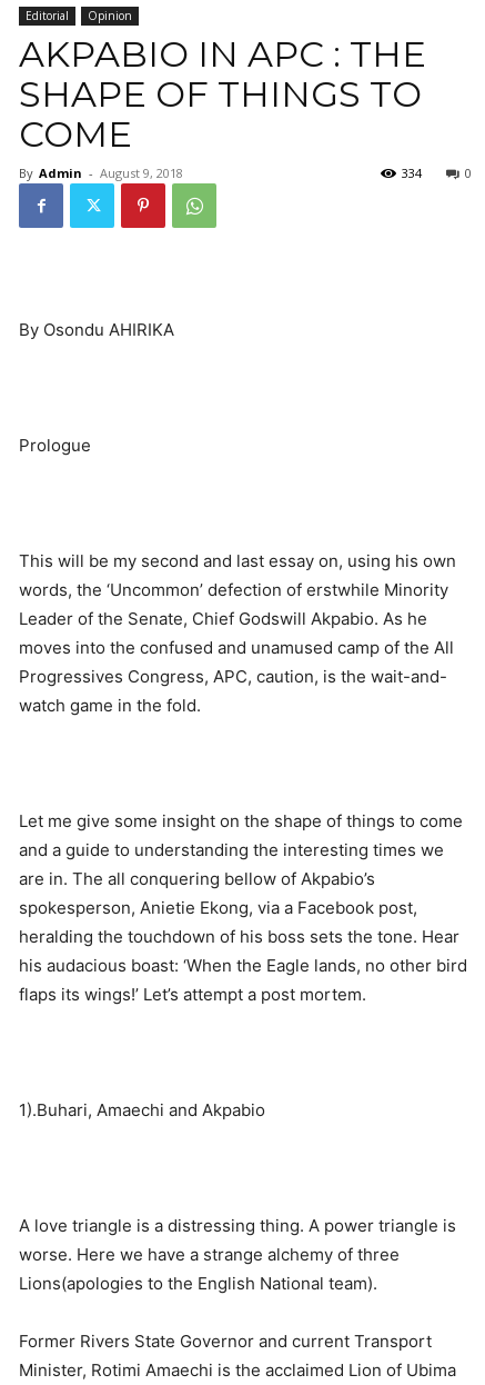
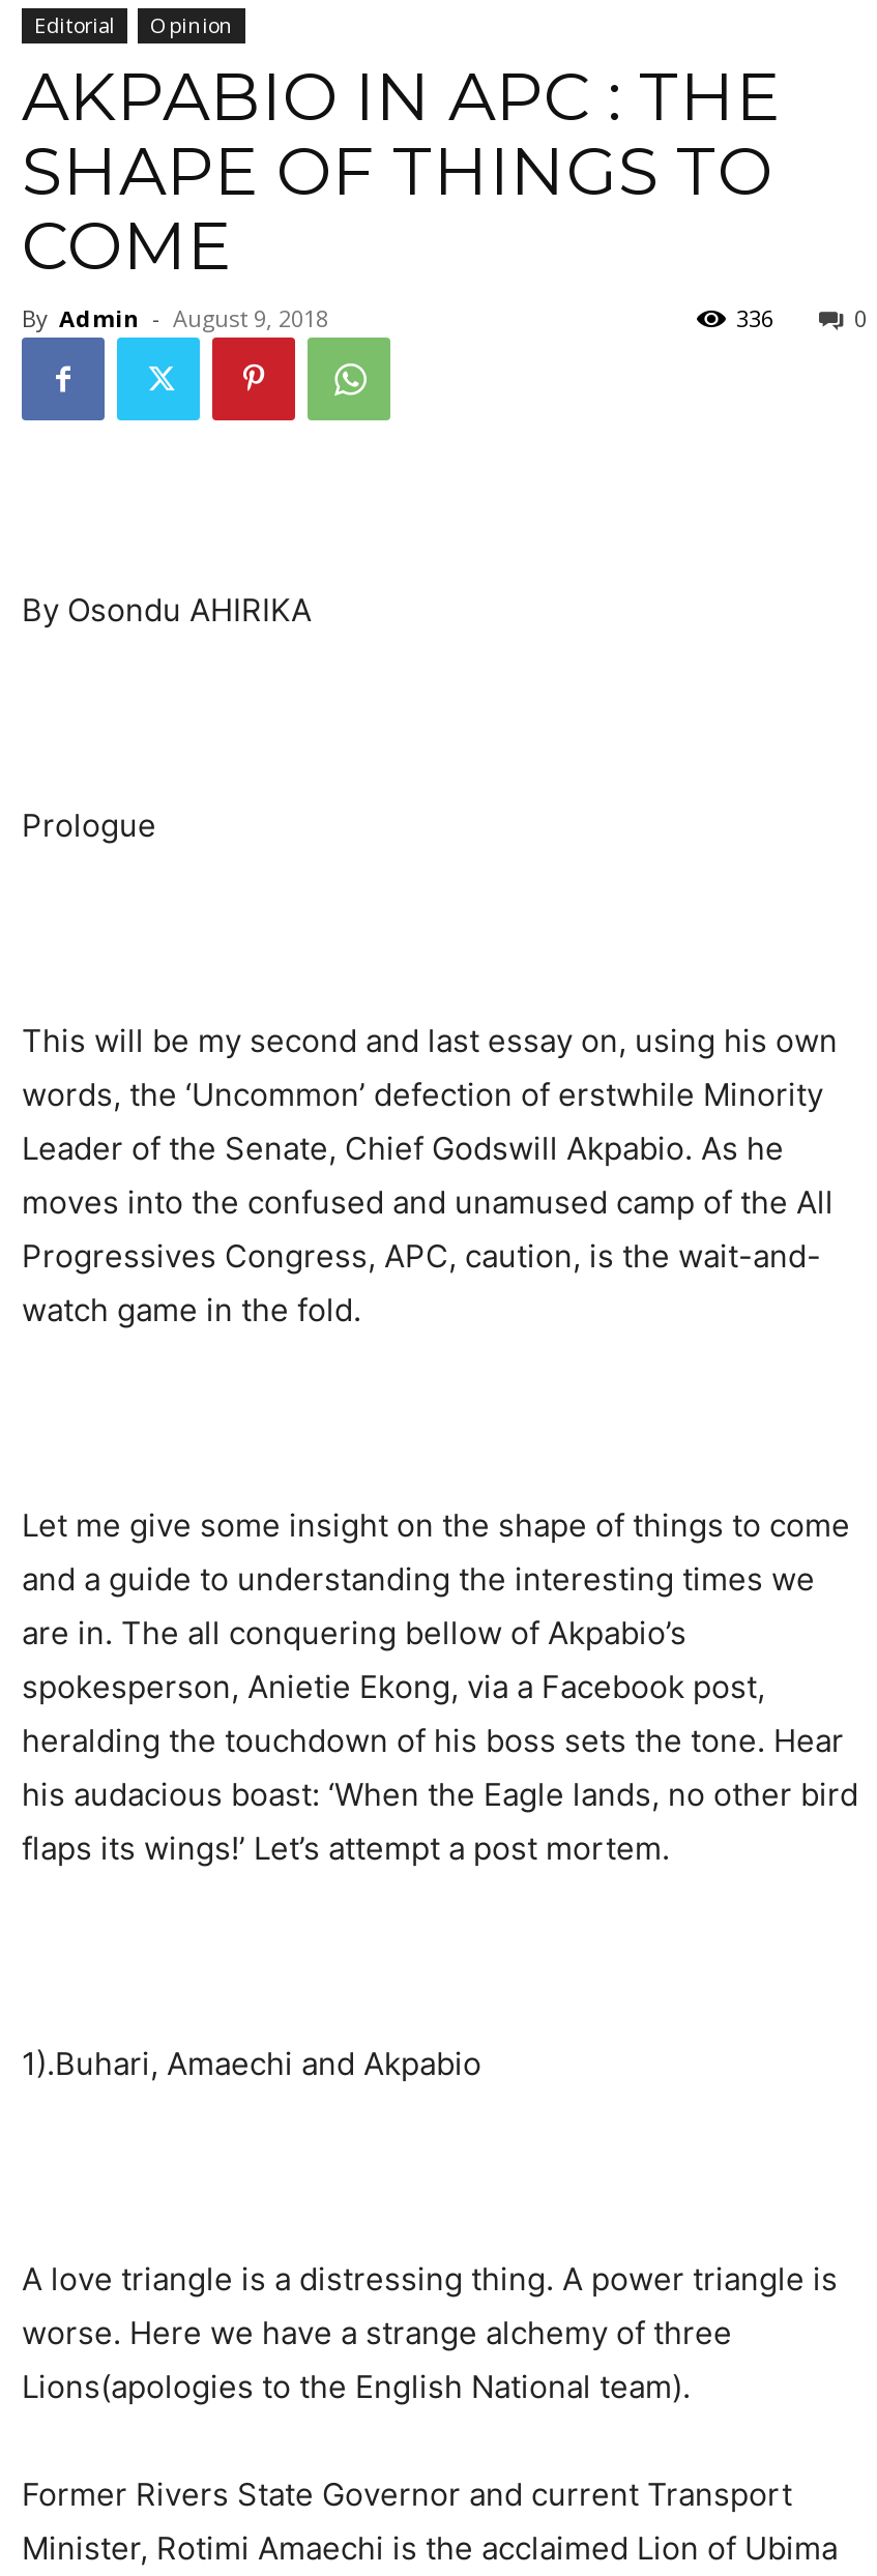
- 334
+ 336
